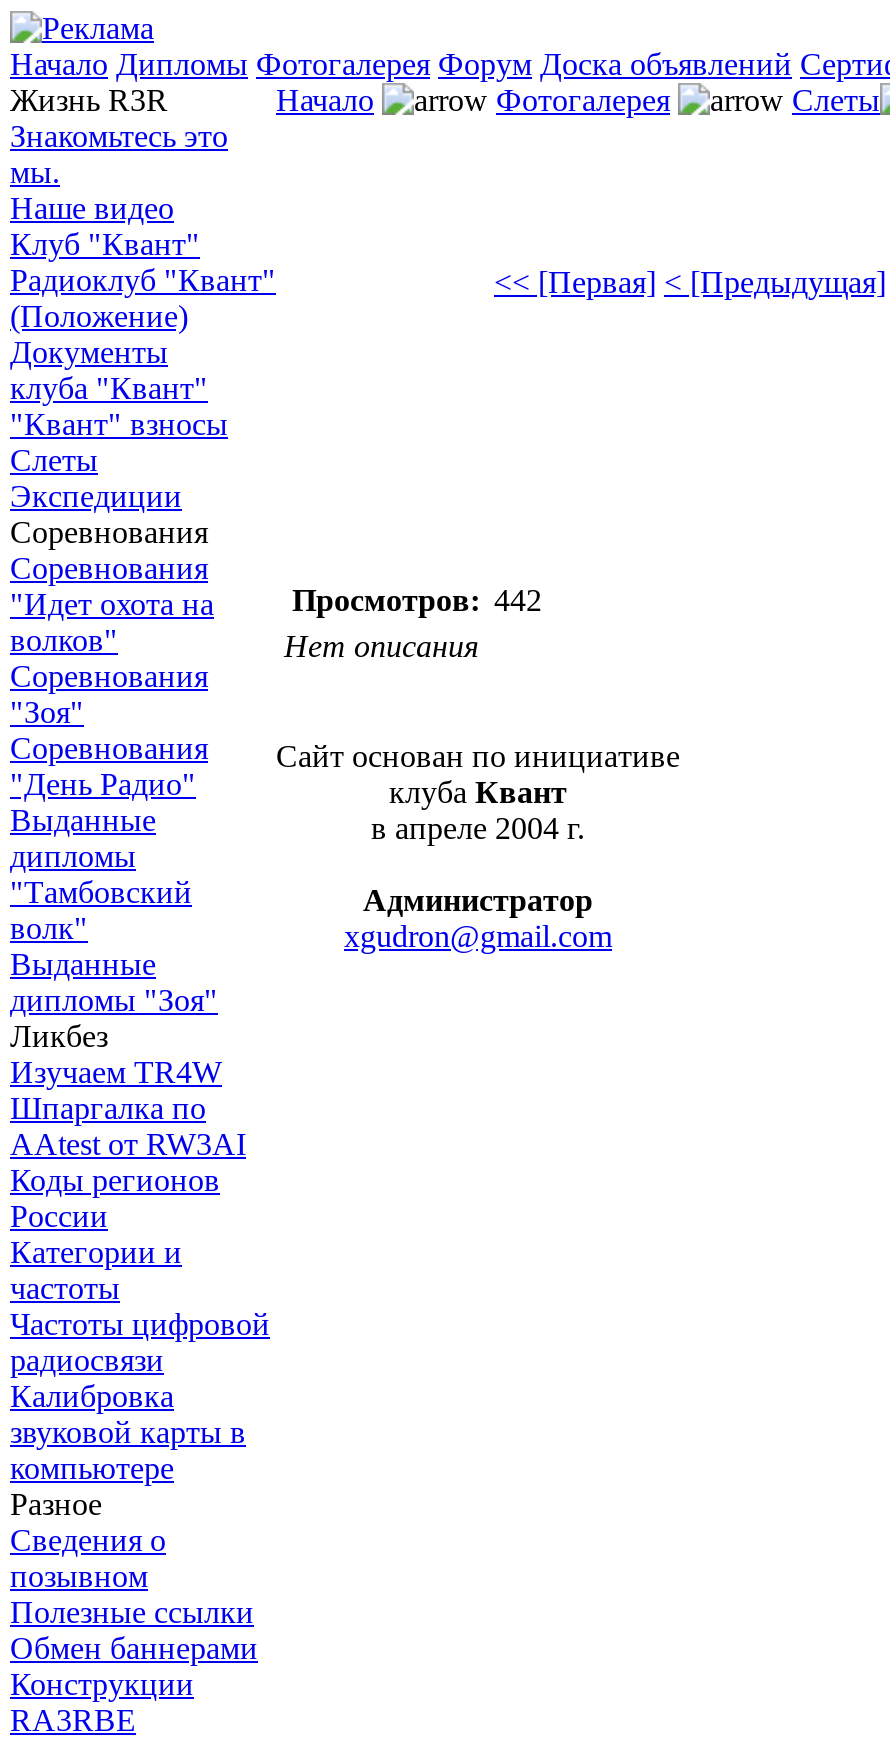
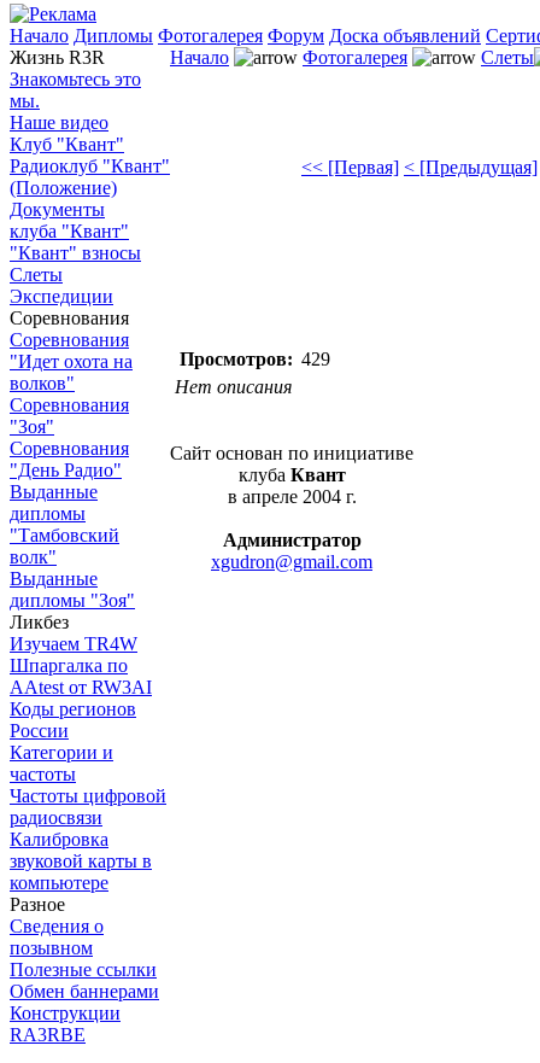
- Просмотров: 442
+ Просмотров: 429
